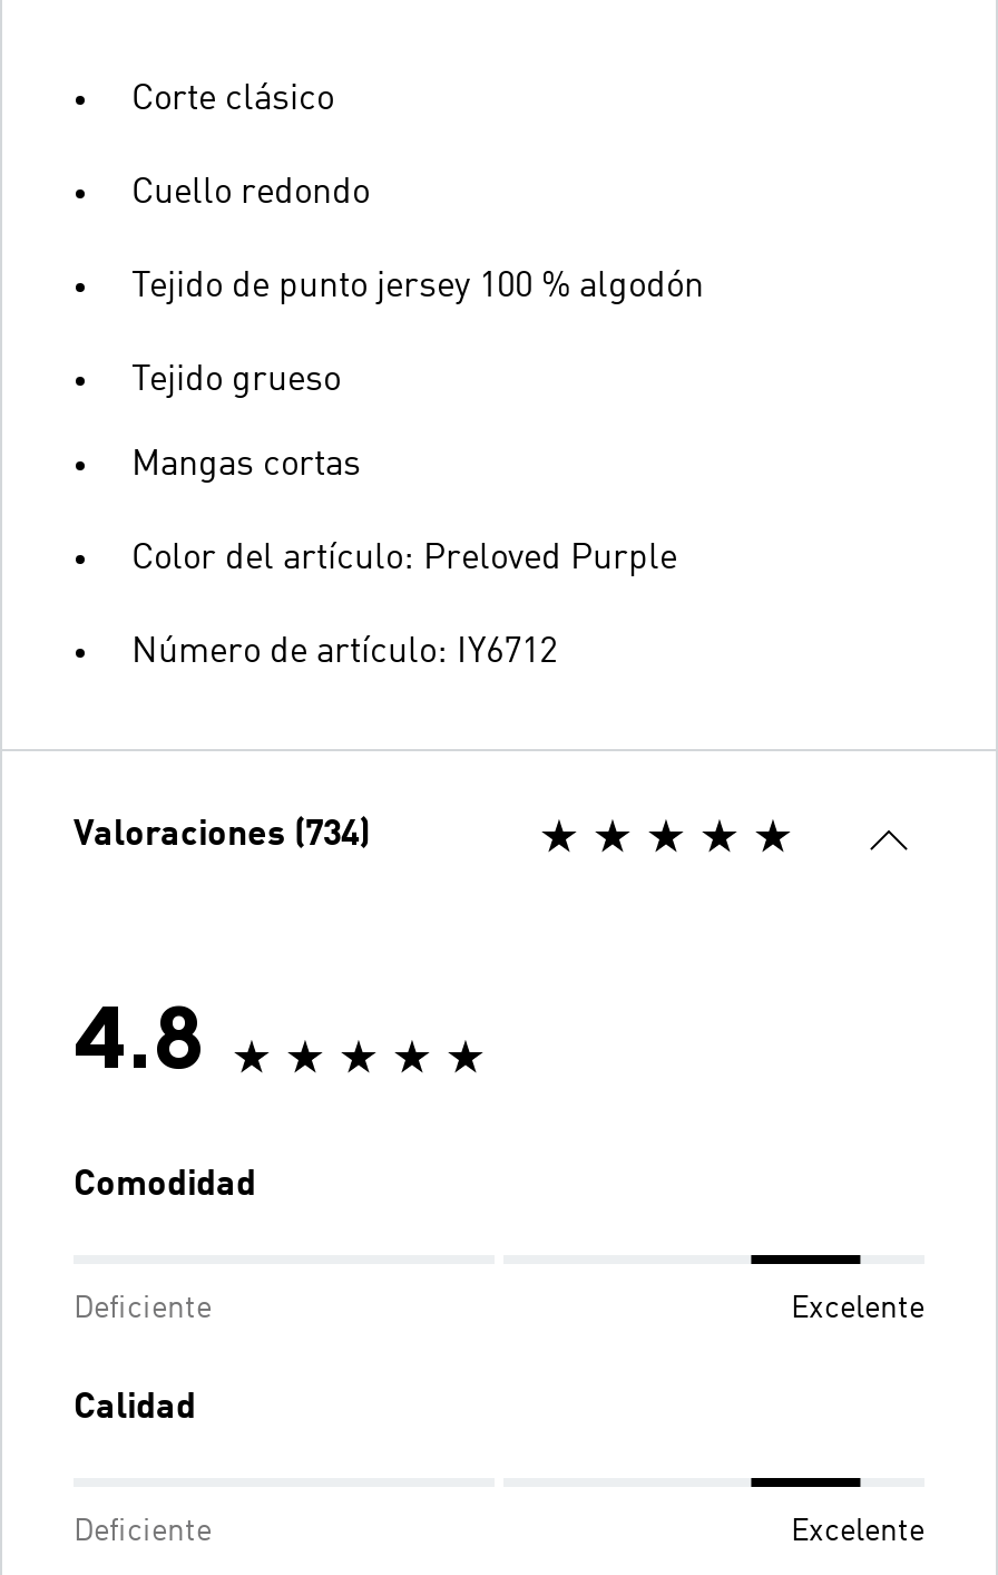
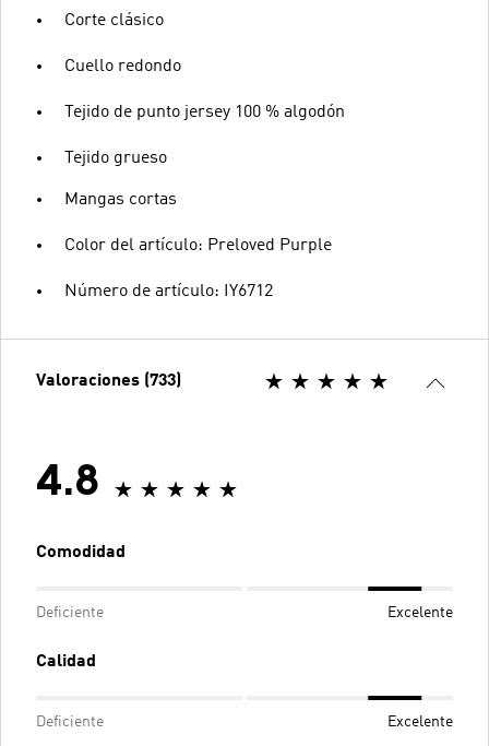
- Valoraciones (734)
+ Valoraciones (733)
